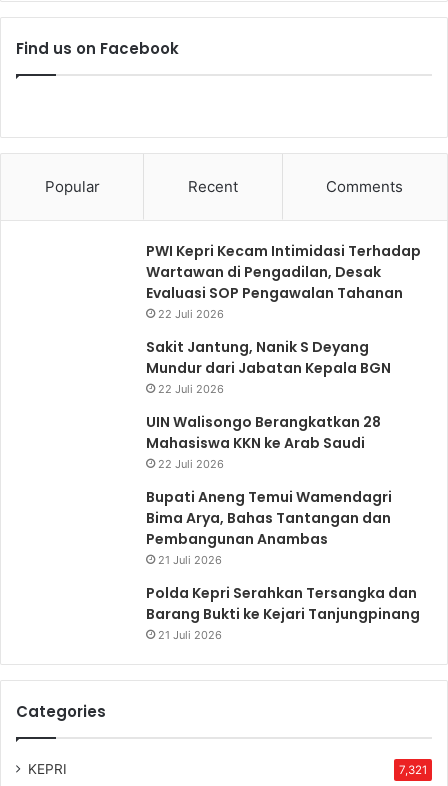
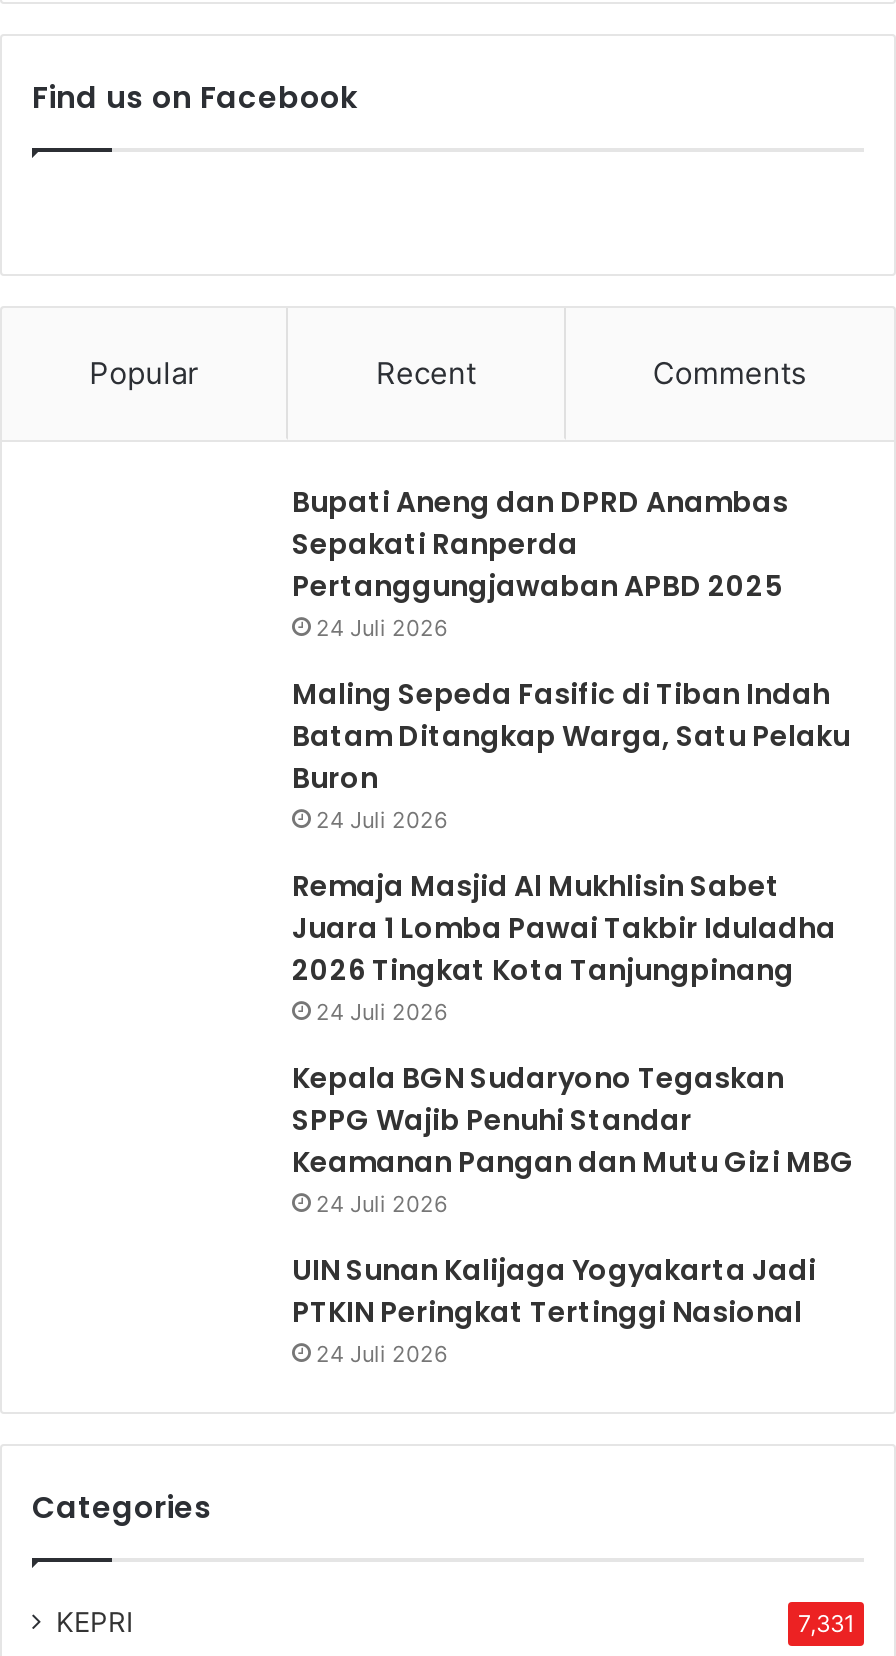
- PWI Kepri Kecam Intimidasi Terhadap
- Wartawan di Pengadilan, Desak
- Evaluasi SOP Pengawalan Tahanan
- 22 Juli 2026
+ Bupati Aneng dan DPRD Anambas
+ Sepakati Ranperda
+ Pertanggungjawaban APBD 2025
+ 24 Juli 2026

- Sakit Jantung, Nanik S Deyang
- Mundur dari Jabatan Kepala BGN
- 22 Juli 2026
+ Maling Sepeda Fasific di Tiban Indah
+ Batam Ditangkap Warga, Satu Pelaku
+ Buron
+ 24 Juli 2026

- UIN Walisongo Berangkatkan 28
- Mahasiswa KKN ke Arab Saudi
- 22 Juli 2026
+ Remaja Masjid Al Mukhlisin Sabet
+ Juara 1 Lomba Pawai Takbir Iduladha
+ 2026 Tingkat Kota Tanjungpinang
+ 24 Juli 2026

- Bupati Aneng Temui Wamendagri
- Bima Arya, Bahas Tantangan dan
- Pembangunan Anambas
- 21 Juli 2026
+ Kepala BGN Sudaryono Tegaskan
+ SPPG Wajib Penuhi Standar
+ Keamanan Pangan dan Mutu Gizi MBG
+ 24 Juli 2026

- Polda Kepri Serahkan Tersangka dan
- Barang Bukti ke Kejari Tanjungpinang
- 21 Juli 2026
+ UIN Sunan Kalijaga Yogyakarta Jadi
+ PTKIN Peringkat Tertinggi Nasional
+ 24 Juli 2026

- 7,321
+ 7,331
